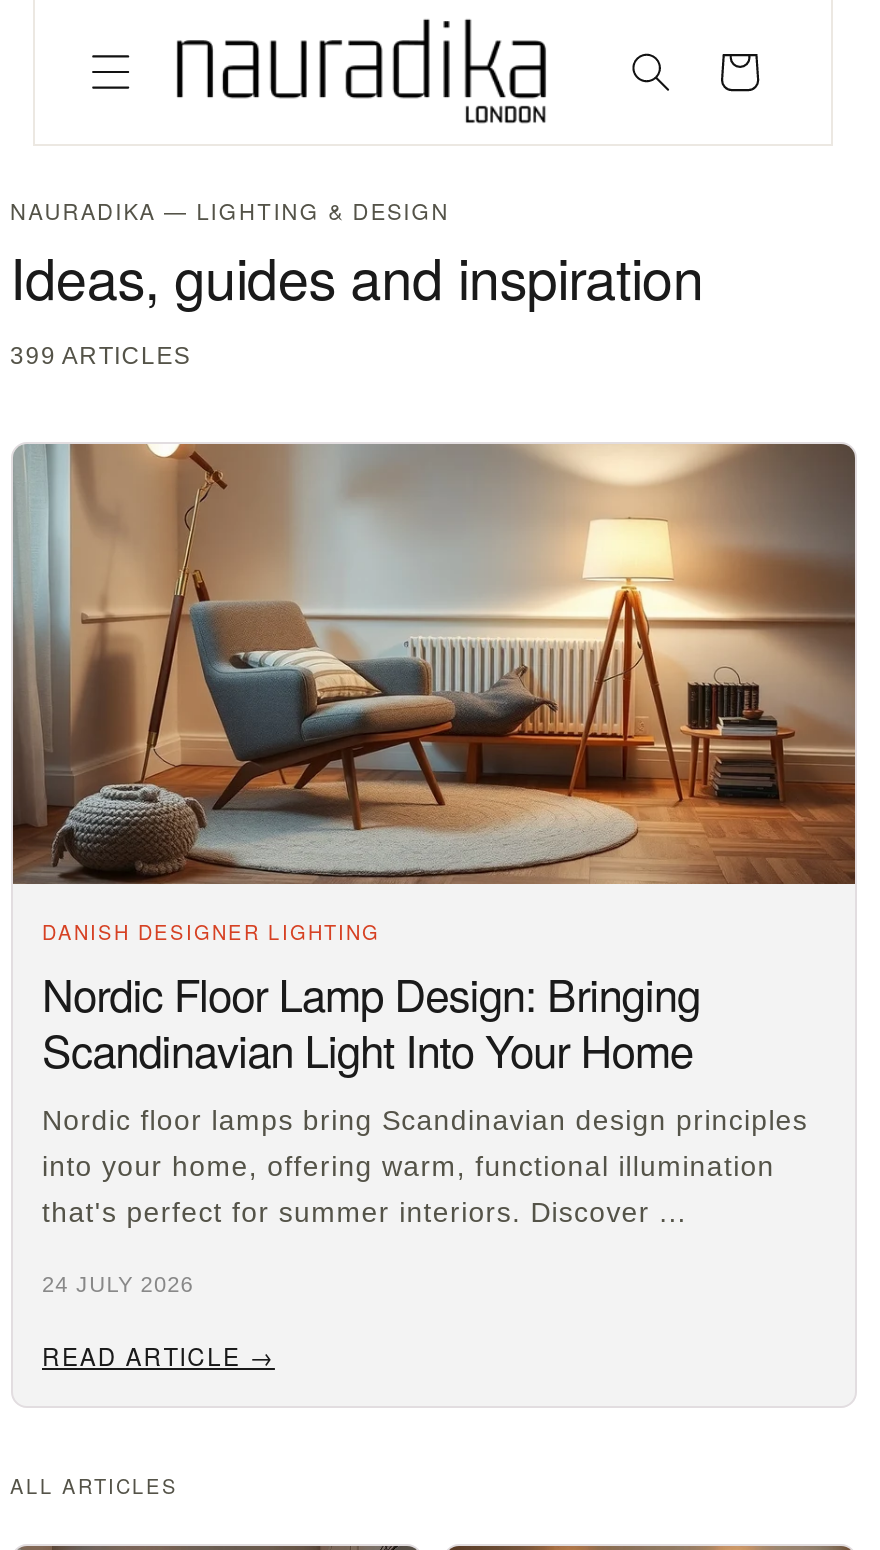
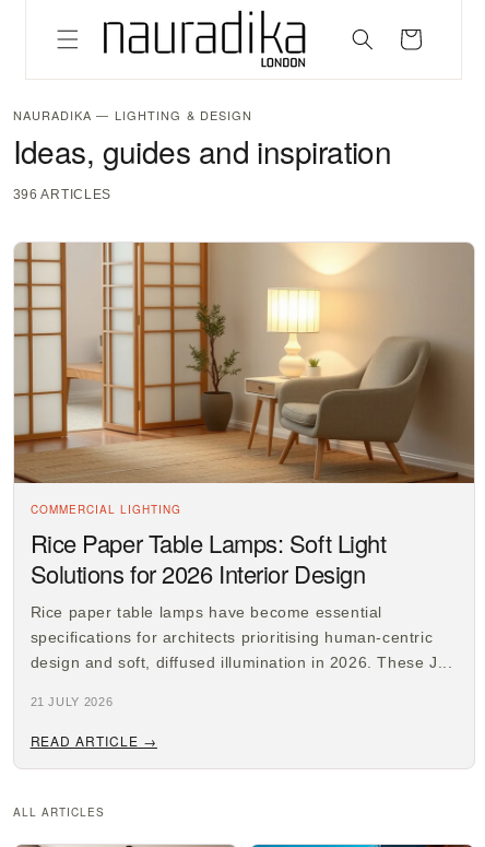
- 399 ARTICLES
+ 396 ARTICLES

- [image]
- DANISH DESIGNER LIGHTING
- Nordic Floor Lamp Design: Bringing
- Scandinavian Light Into Your Home
- Nordic floor lamps bring Scandinavian design principles
- into your home, offering warm, functional illumination
- that's perfect for summer interiors. Discover ...
+ [image]
+ COMMERCIAL LIGHTING
+ Rice Paper Table Lamps: Soft Light
+ Solutions for 2026 Interior Design
+ Rice paper table lamps have become essential
+ specifications for architects prioritising human-centric
+ design and soft, diffused illumination in 2026. These J...

- 24 JULY 2026
+ 21 JULY 2026
